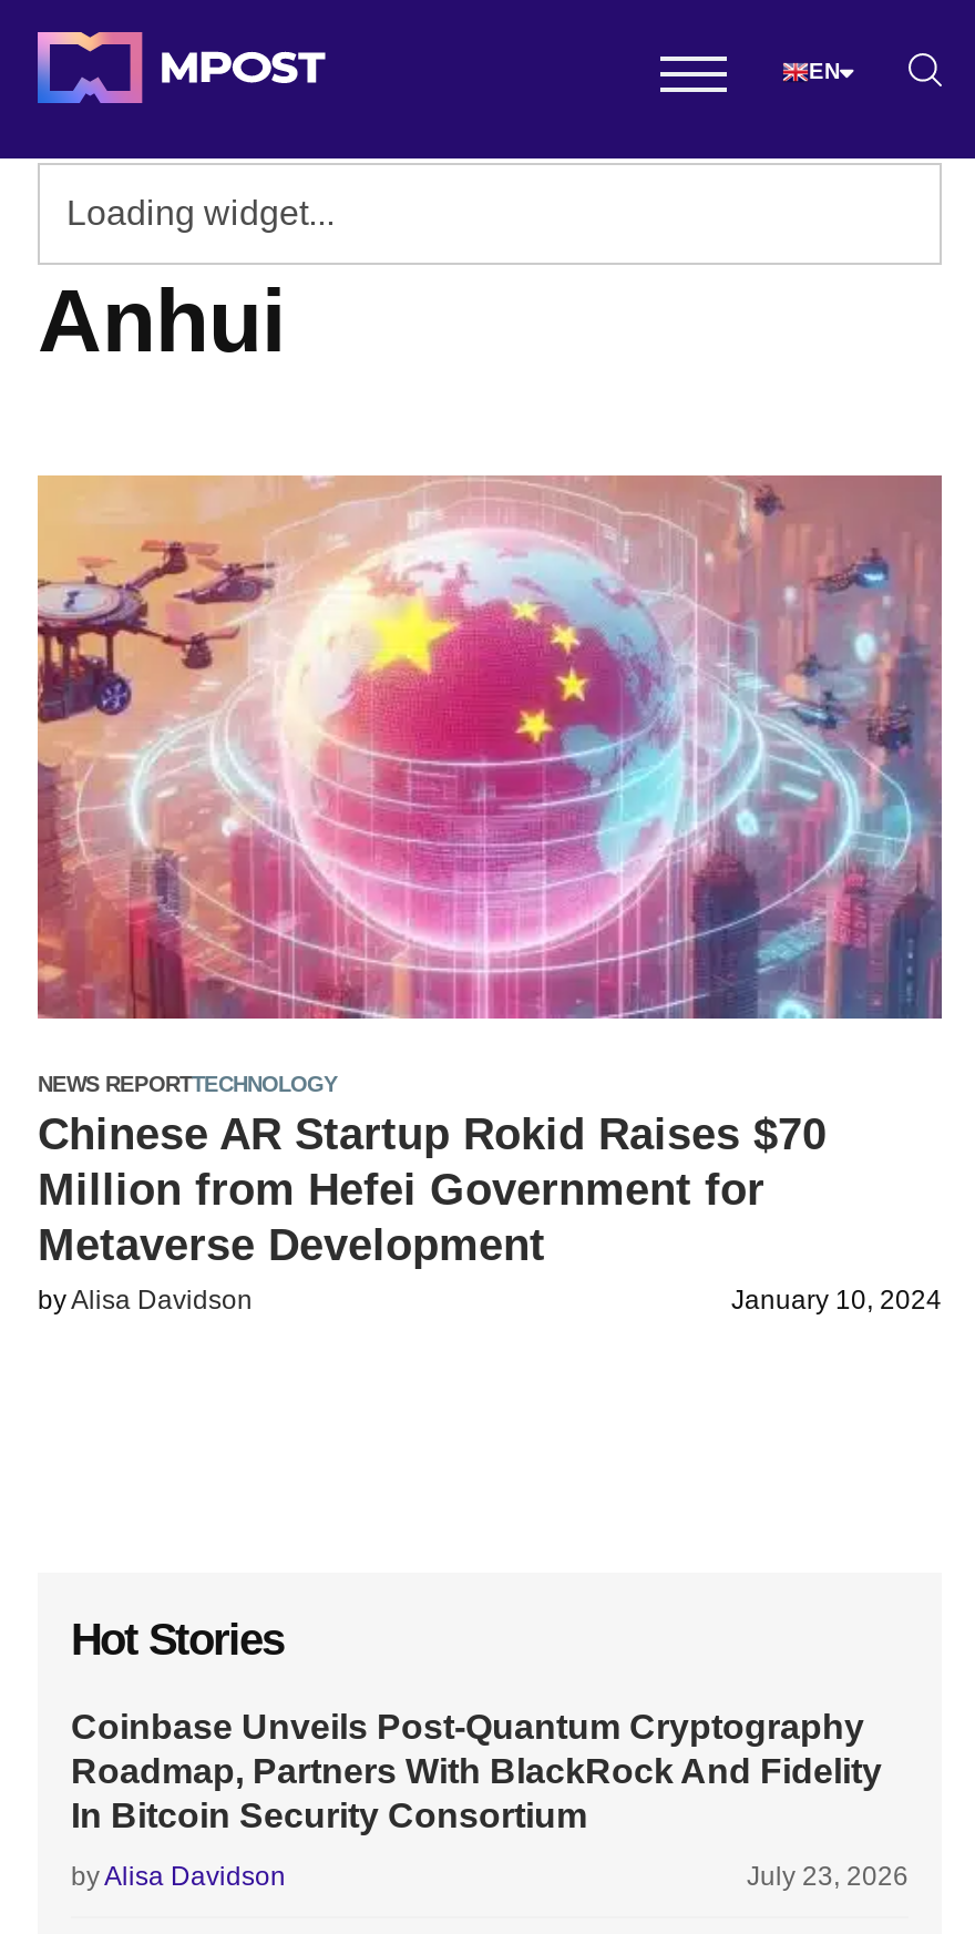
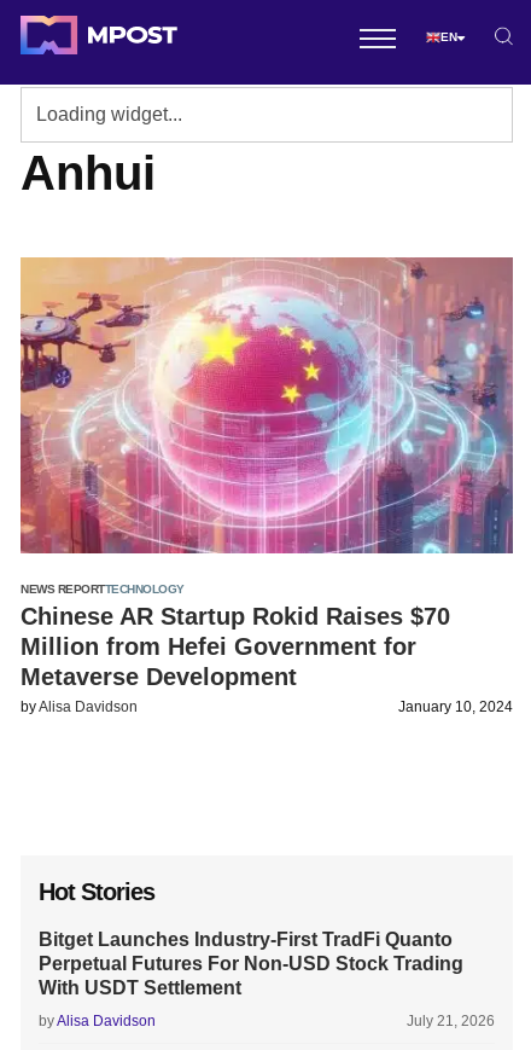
- Coinbase Unveils Post-Quantum Cryptography
- Roadmap, Partners With BlackRock And Fidelity
- In Bitcoin Security Consortium
+ Bitget Launches Industry-First TradFi Quanto
+ Perpetual Futures For Non-USD Stock Trading
+ With USDT Settlement

- July 23, 2026
+ July 21, 2026
